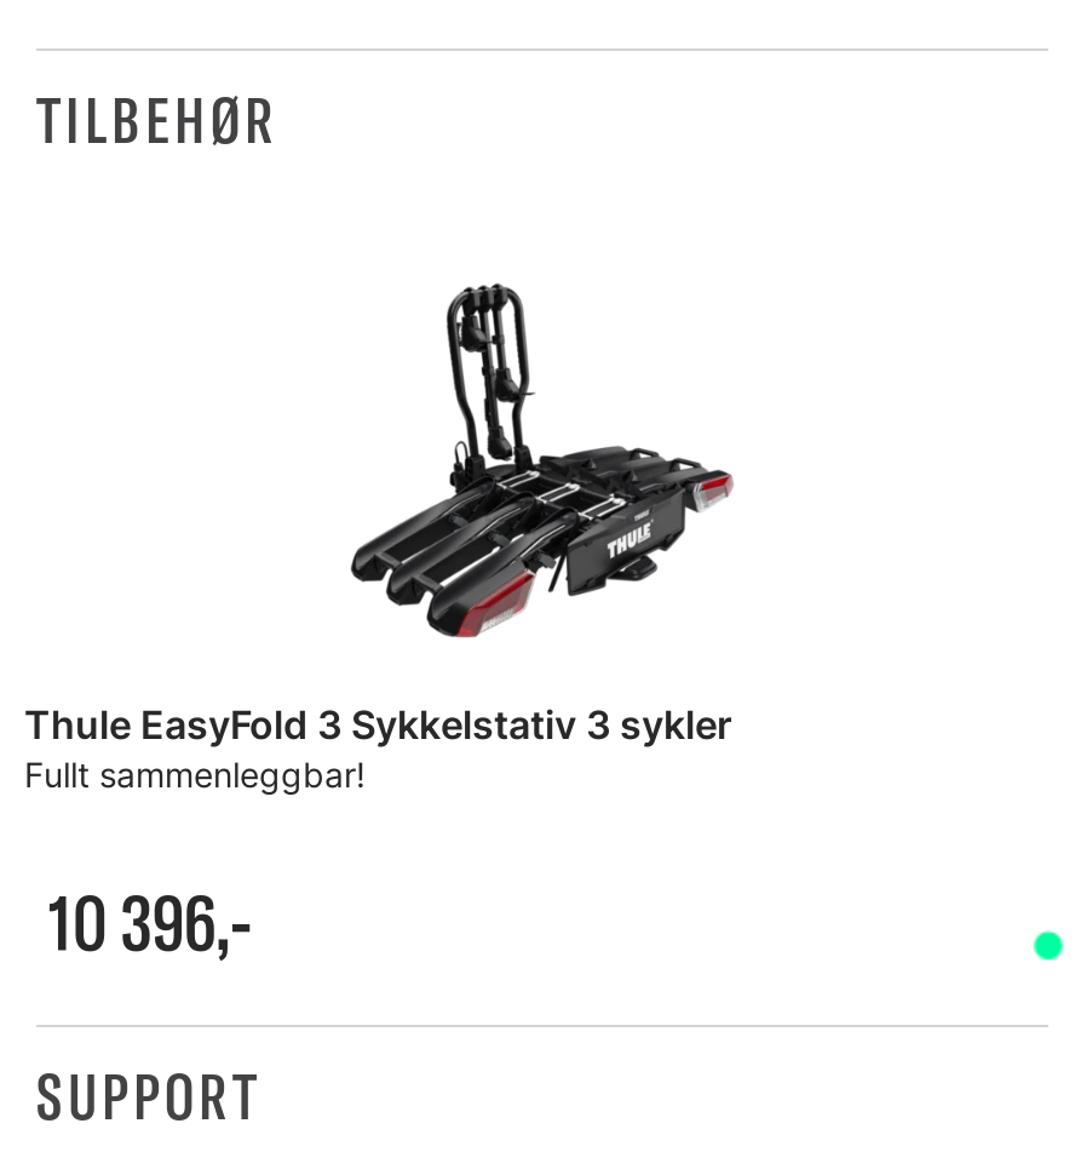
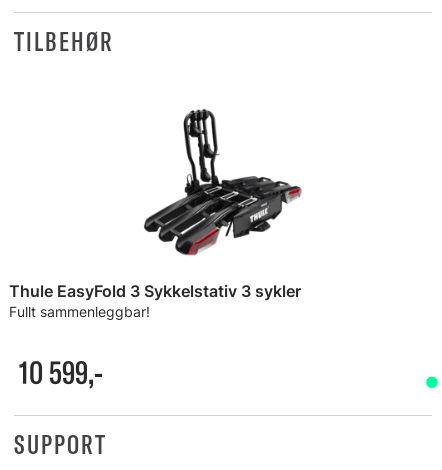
- 10 396,-
+ 10 599,-
